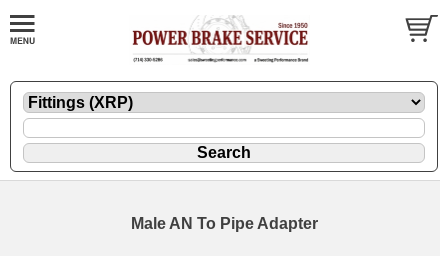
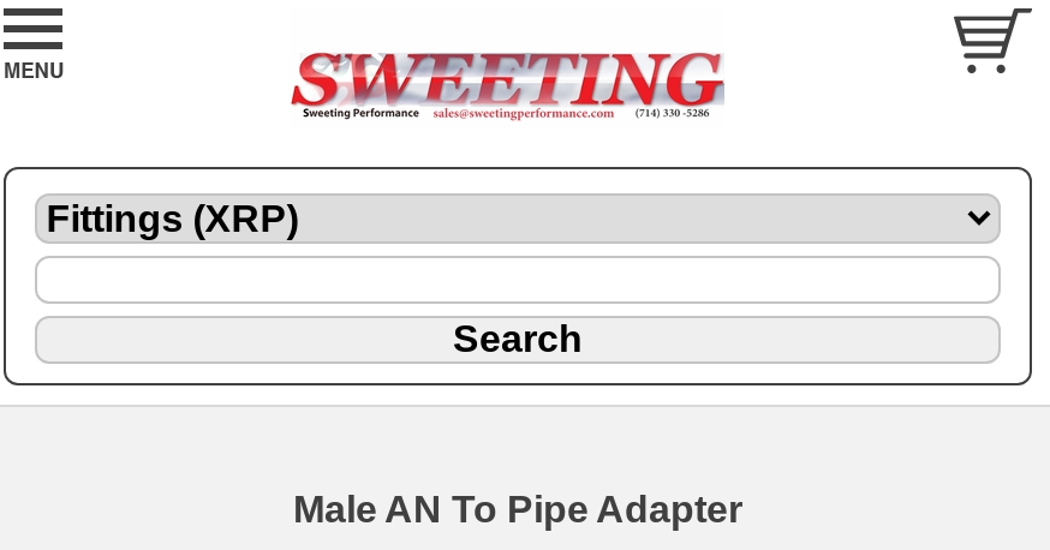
- [image]
+ [image]
